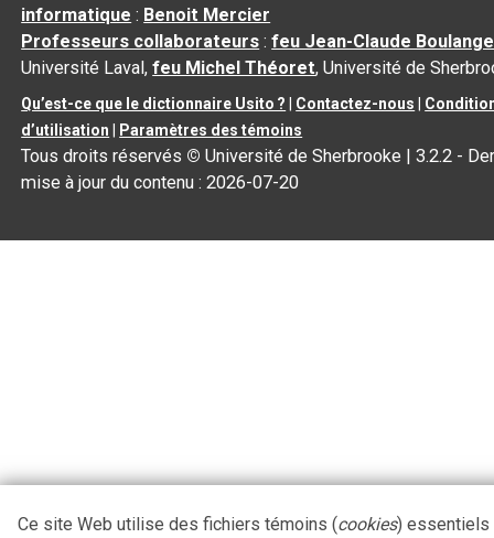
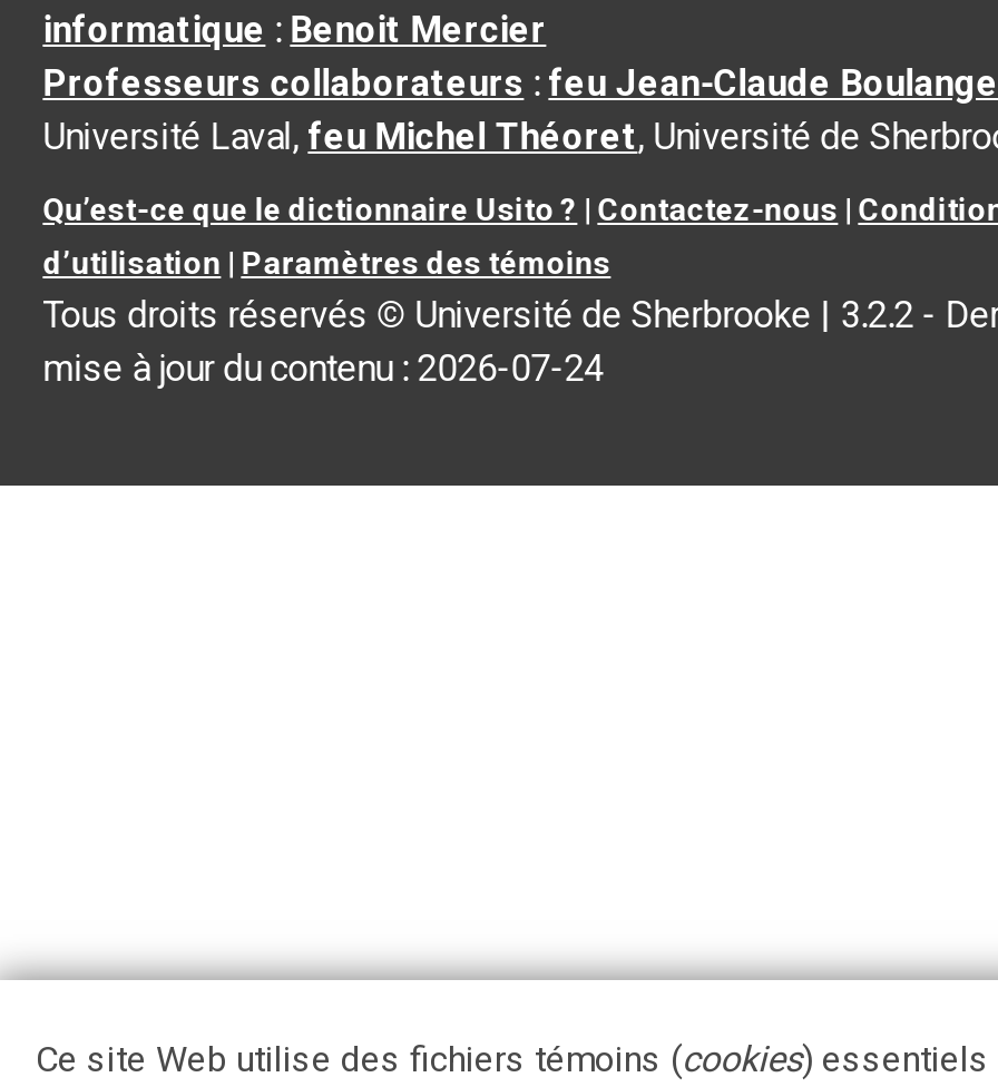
- mise à jour du contenu : 2026-07-20
+ mise à jour du contenu : 2026-07-24
